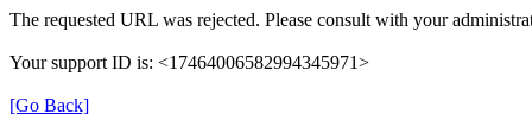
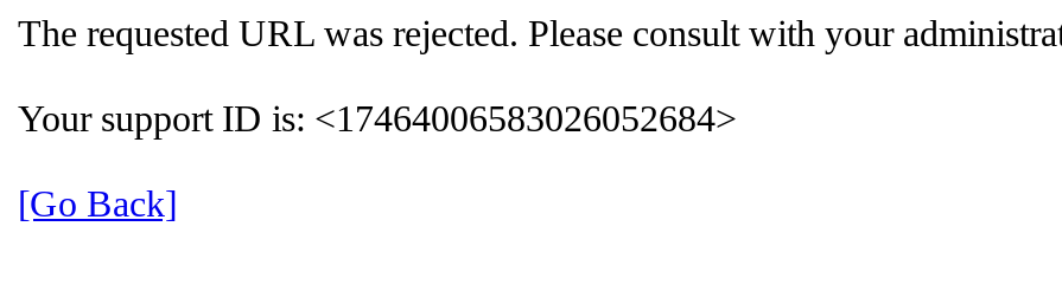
- Your support ID is: <17464006582994345971>
+ Your support ID is: <17464006583026052684>
